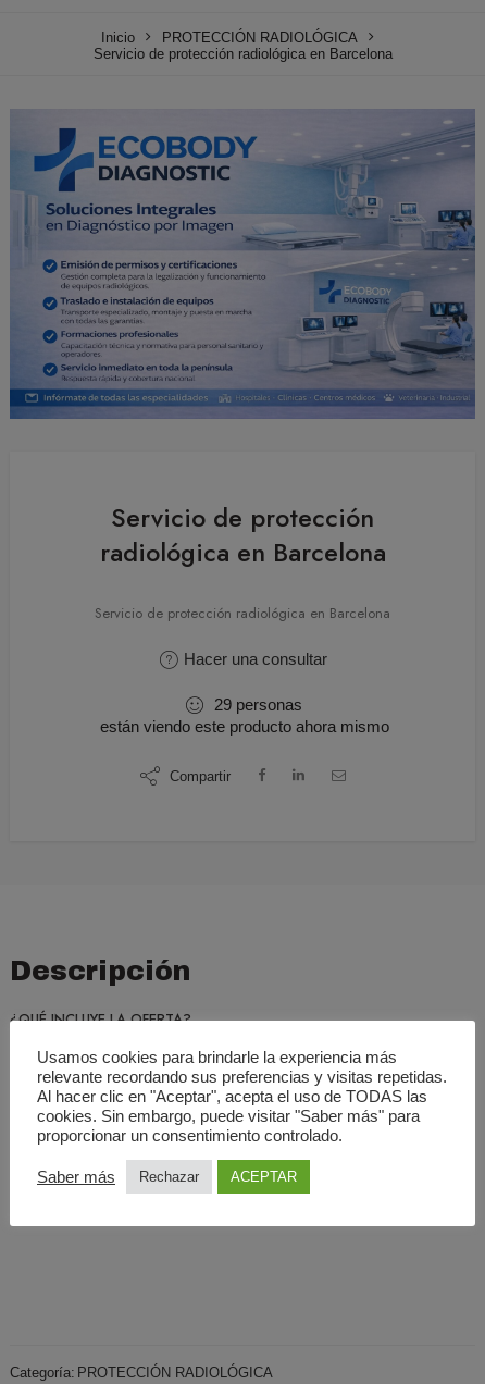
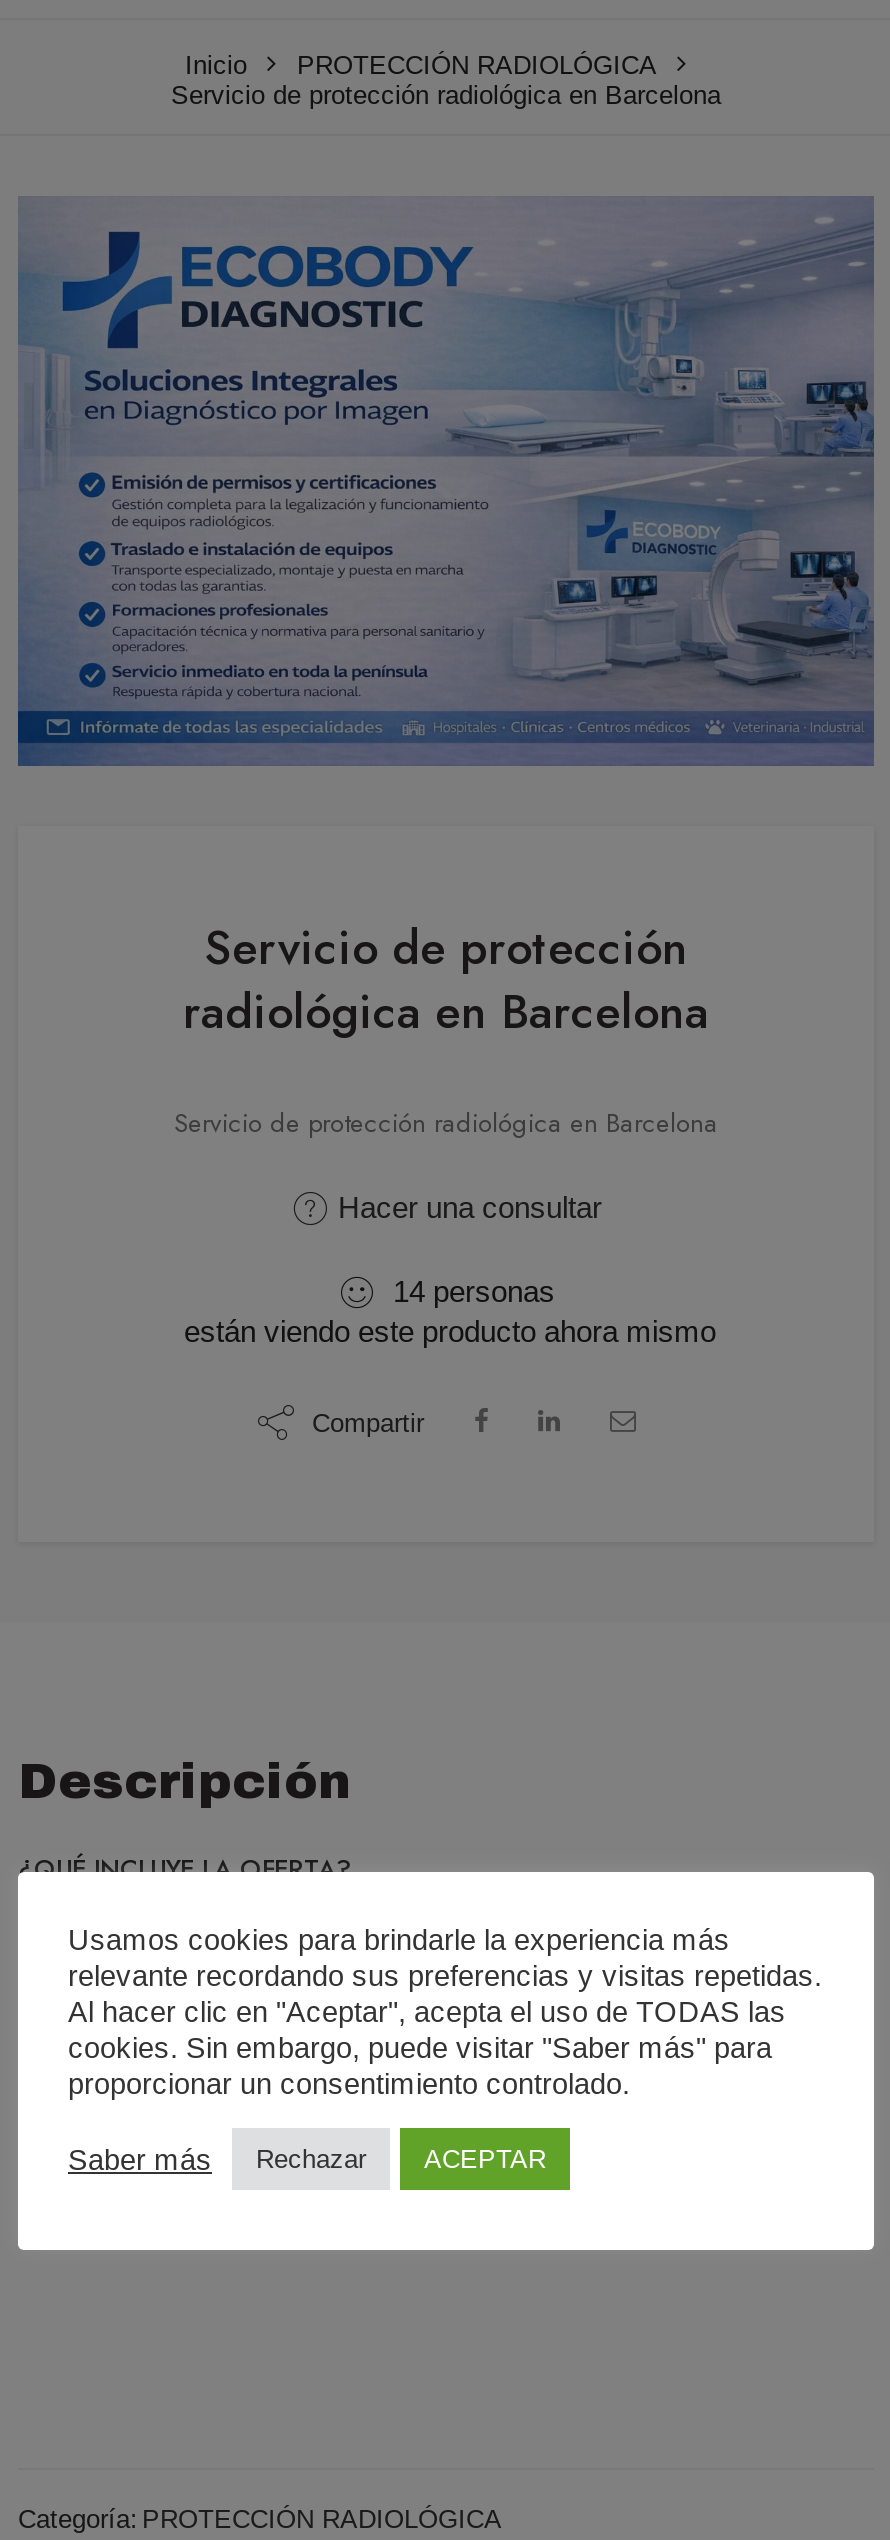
- 29 personas
+ 14 personas
